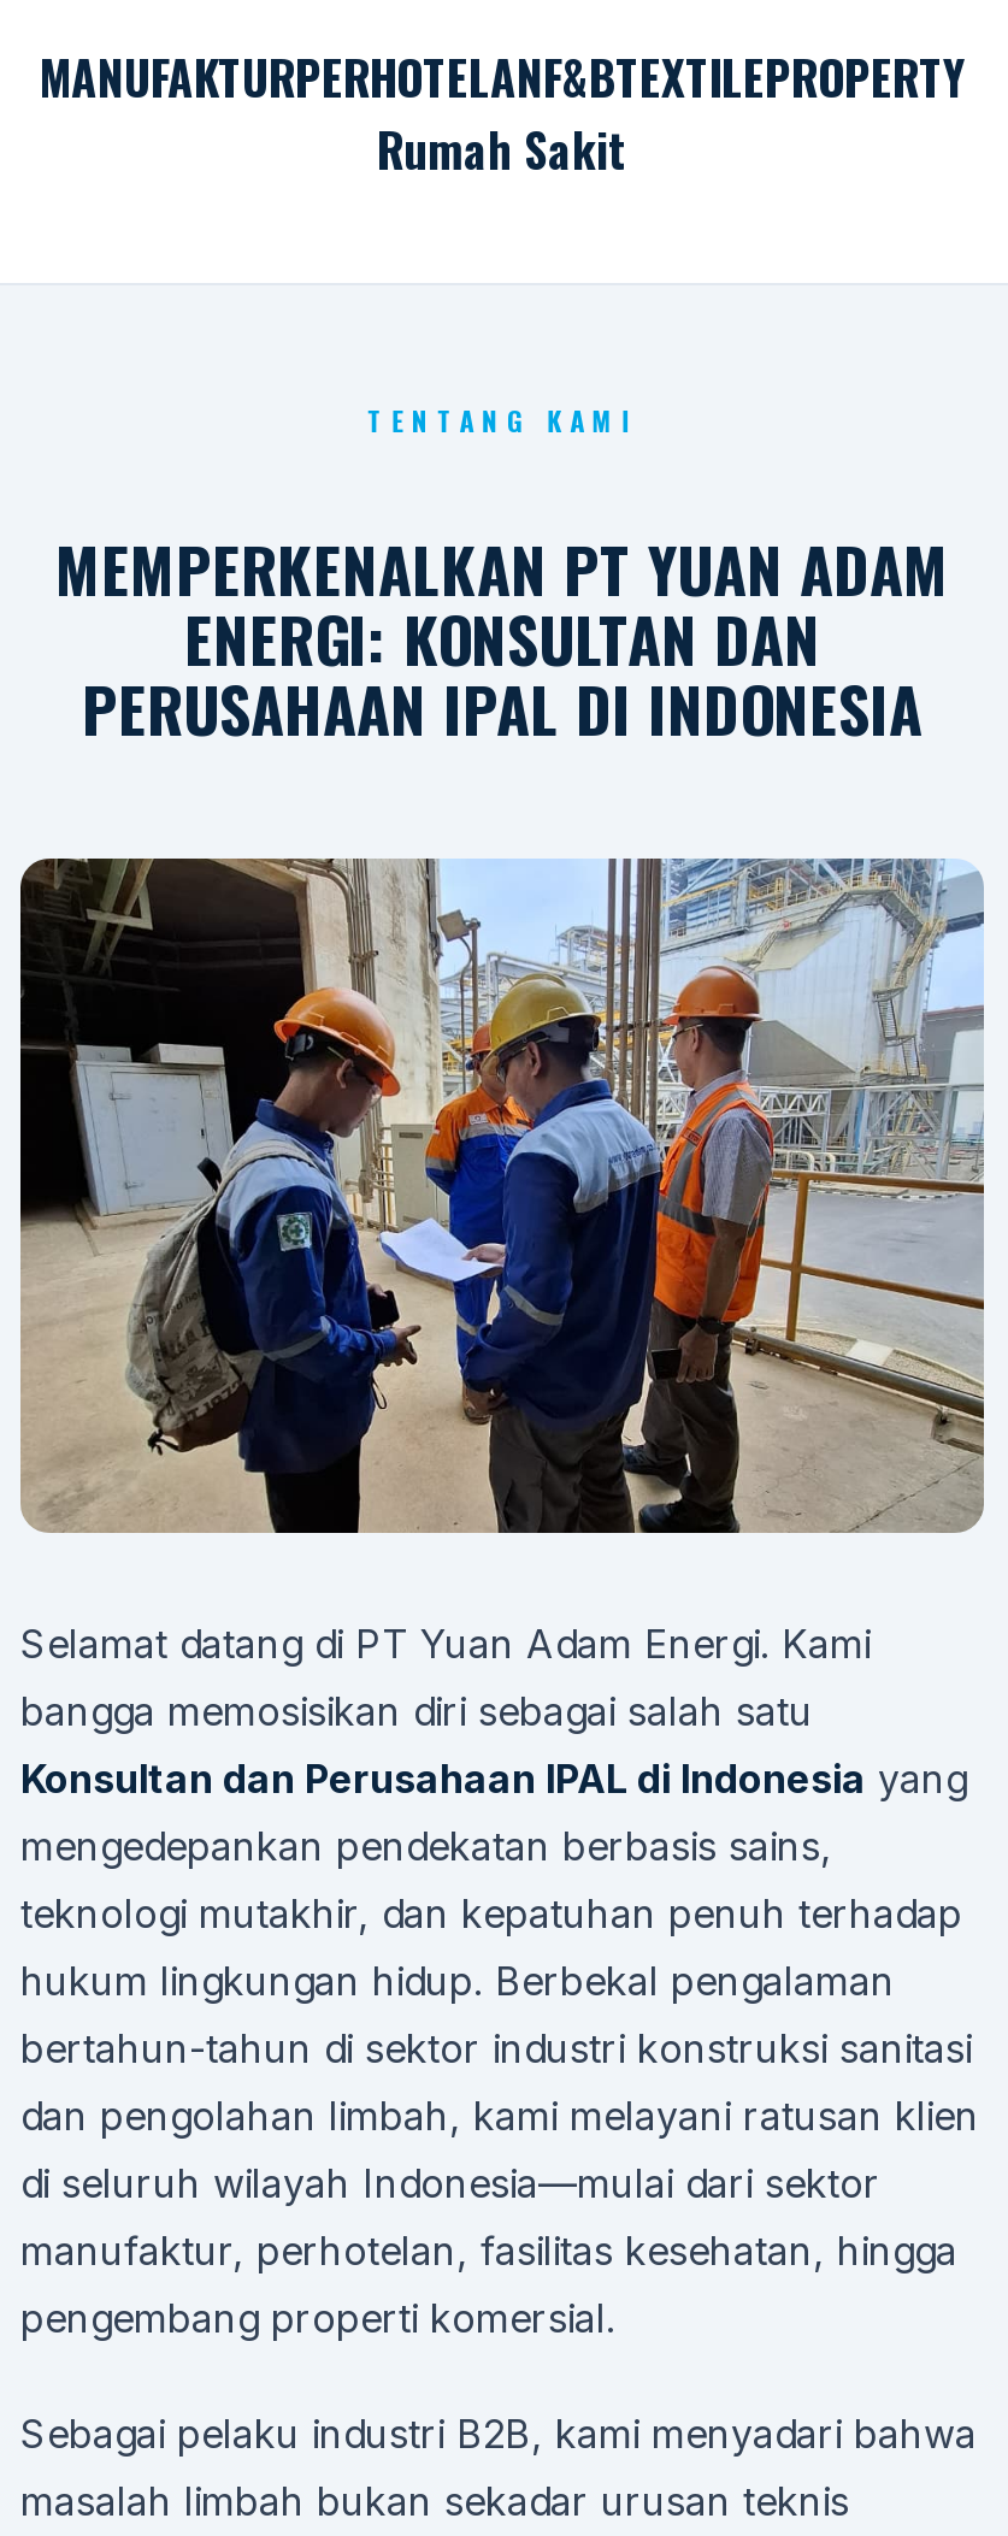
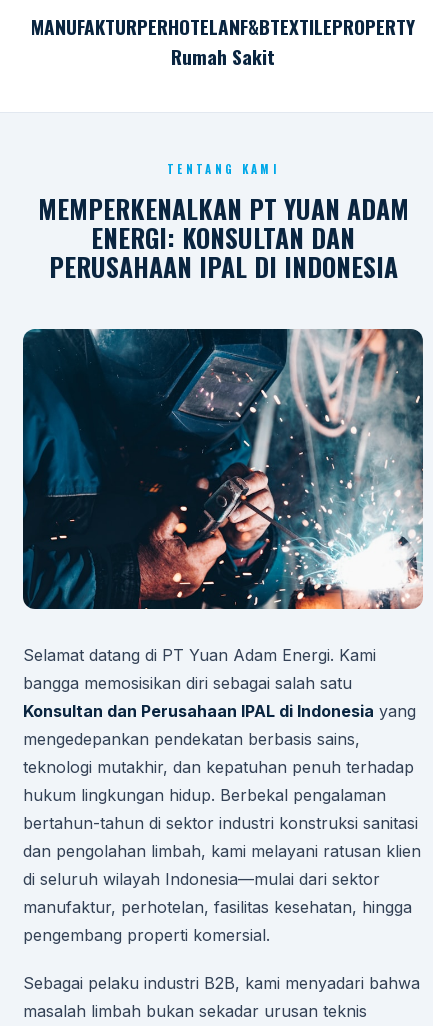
- [image]
+ [image]
